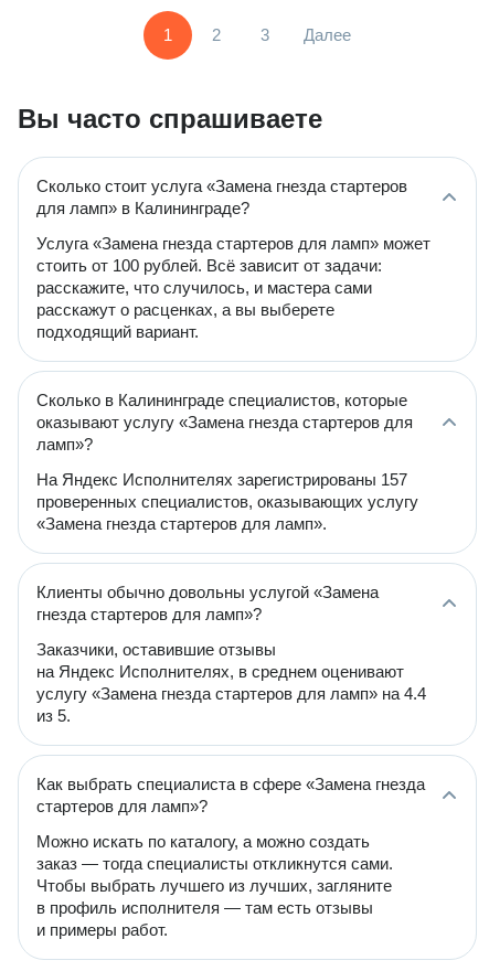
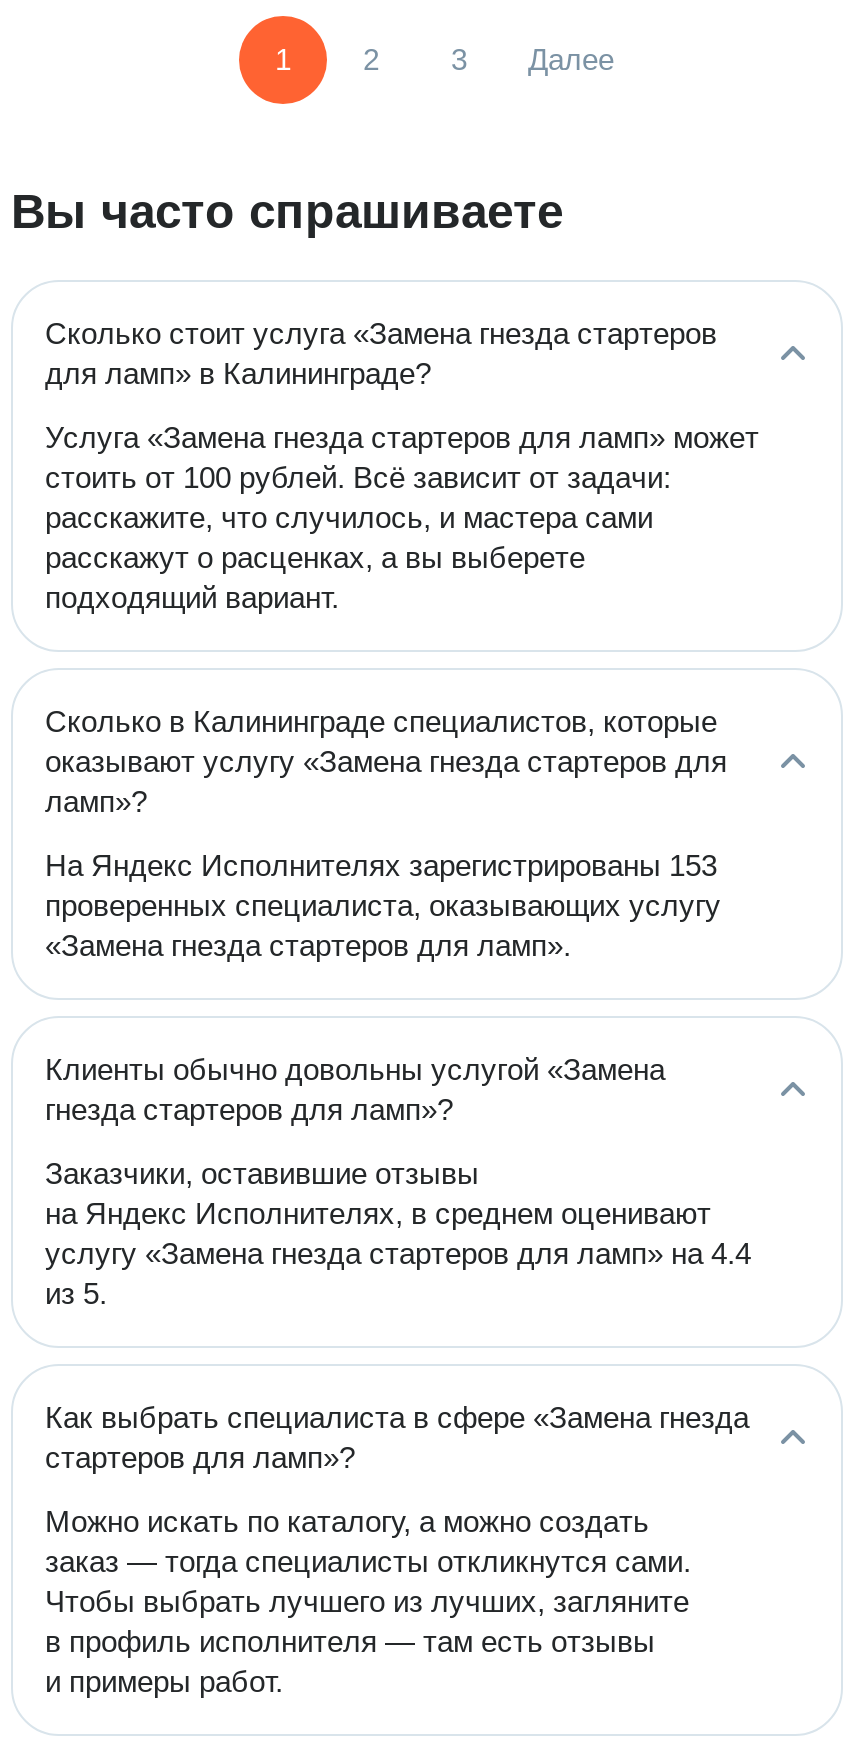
- На Яндекс Исполнителях зарегистрированы 157
+ На Яндекс Исполнителях зарегистрированы 153

- проверенных специалистов, оказывающих услугу
+ проверенных специалиста, оказывающих услугу
